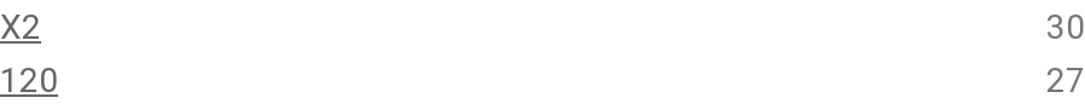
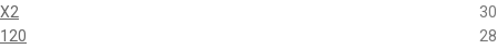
- 27
+ 28
